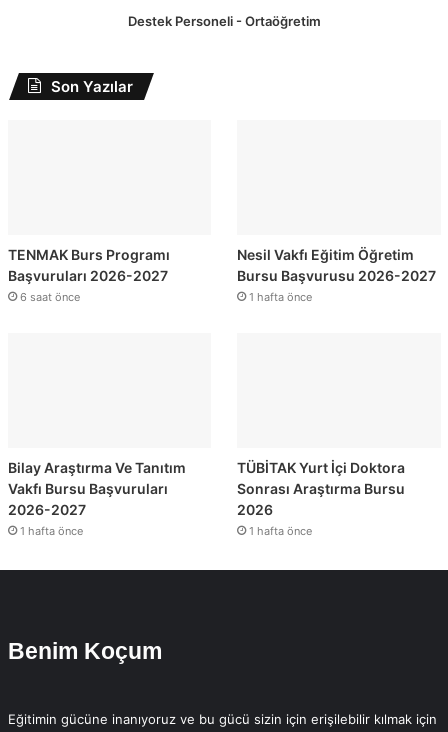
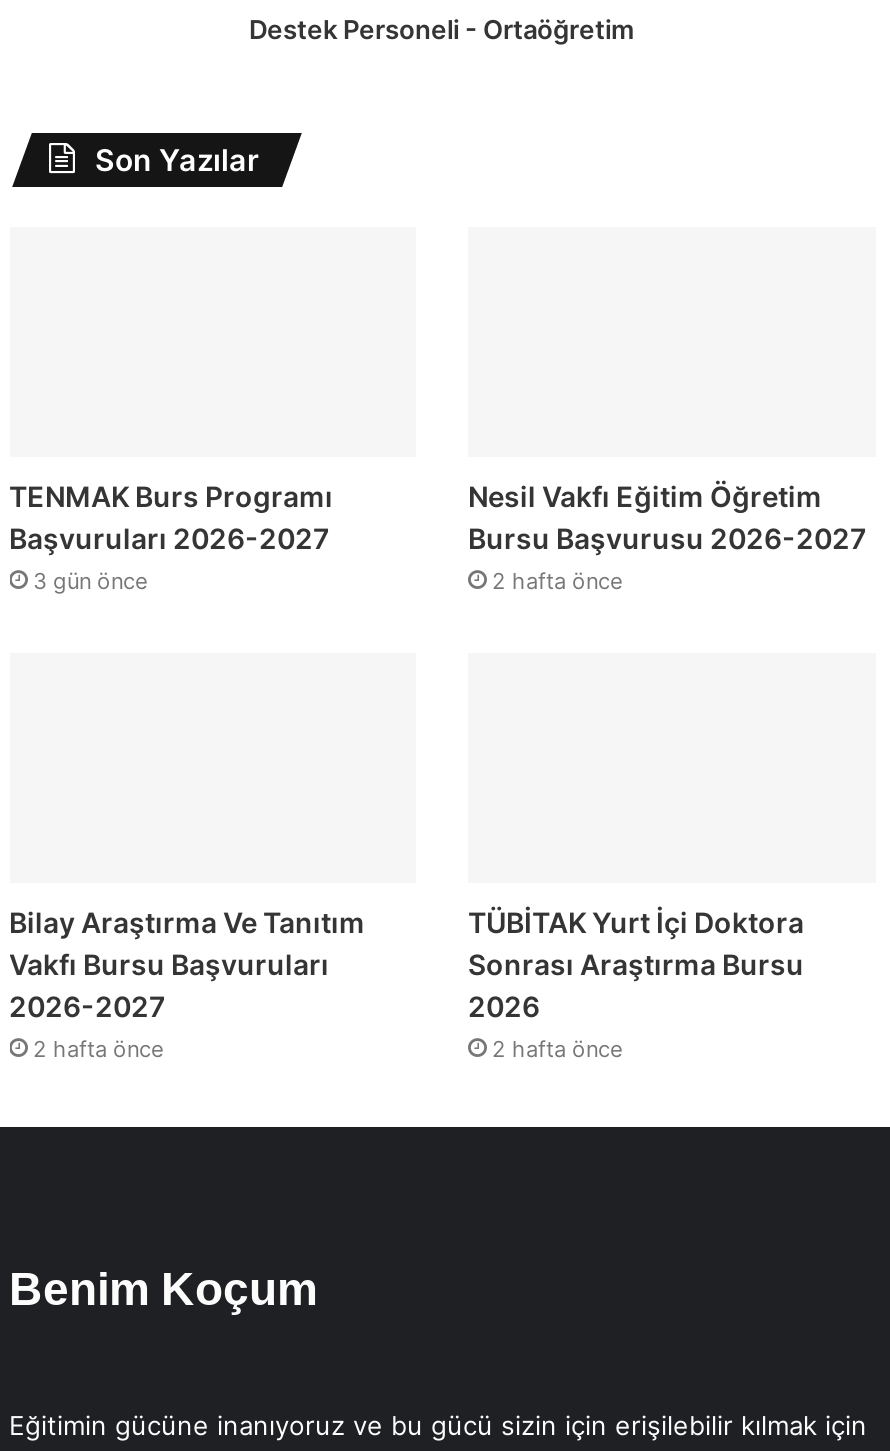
- 6 saat önce
+ 3 gün önce

- 1 hafta önce
+ 2 hafta önce

- 1 hafta önce
+ 2 hafta önce

- 1 hafta önce
+ 2 hafta önce
